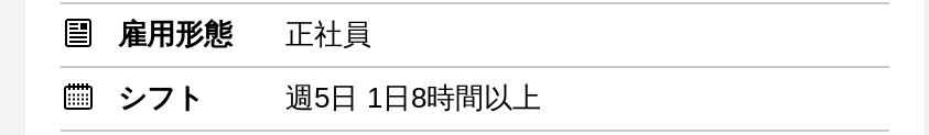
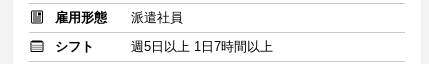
- 正社員
+ 派遣社員

- 週5日 1日8時間以上
+ 週5日以上 1日7時間以上
